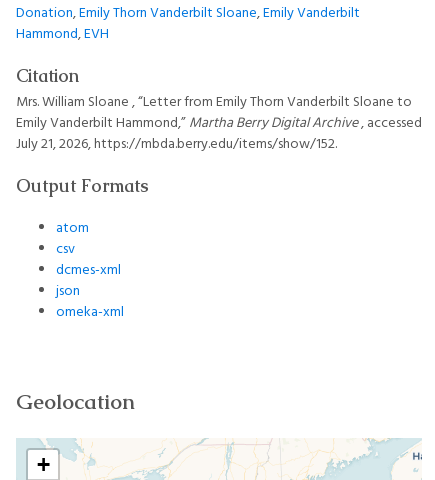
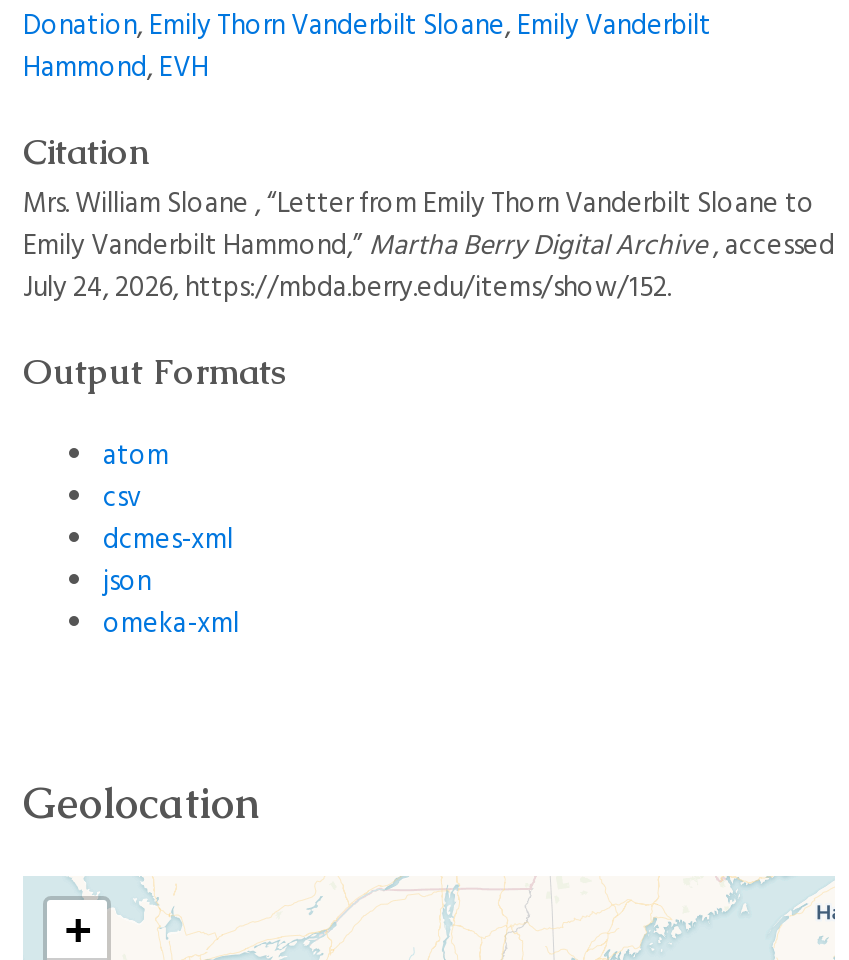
- July 21, 2026, https://mbda.berry.edu/items/show/152
+ July 24, 2026, https://mbda.berry.edu/items/show/152
